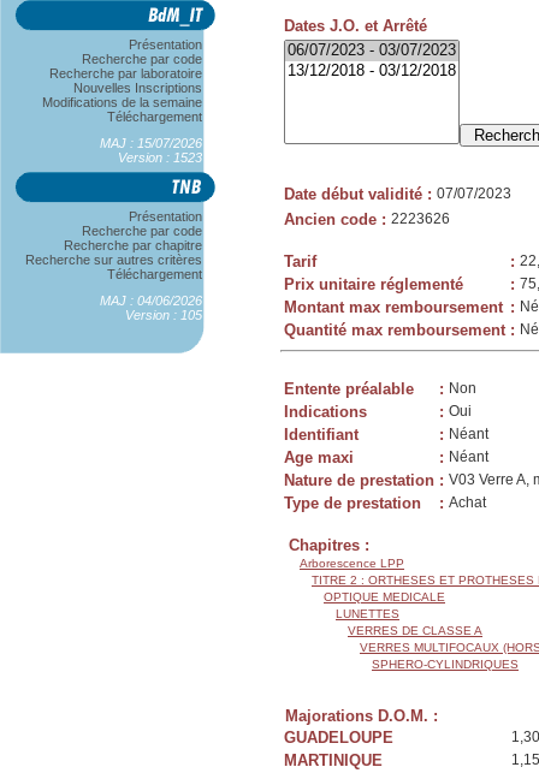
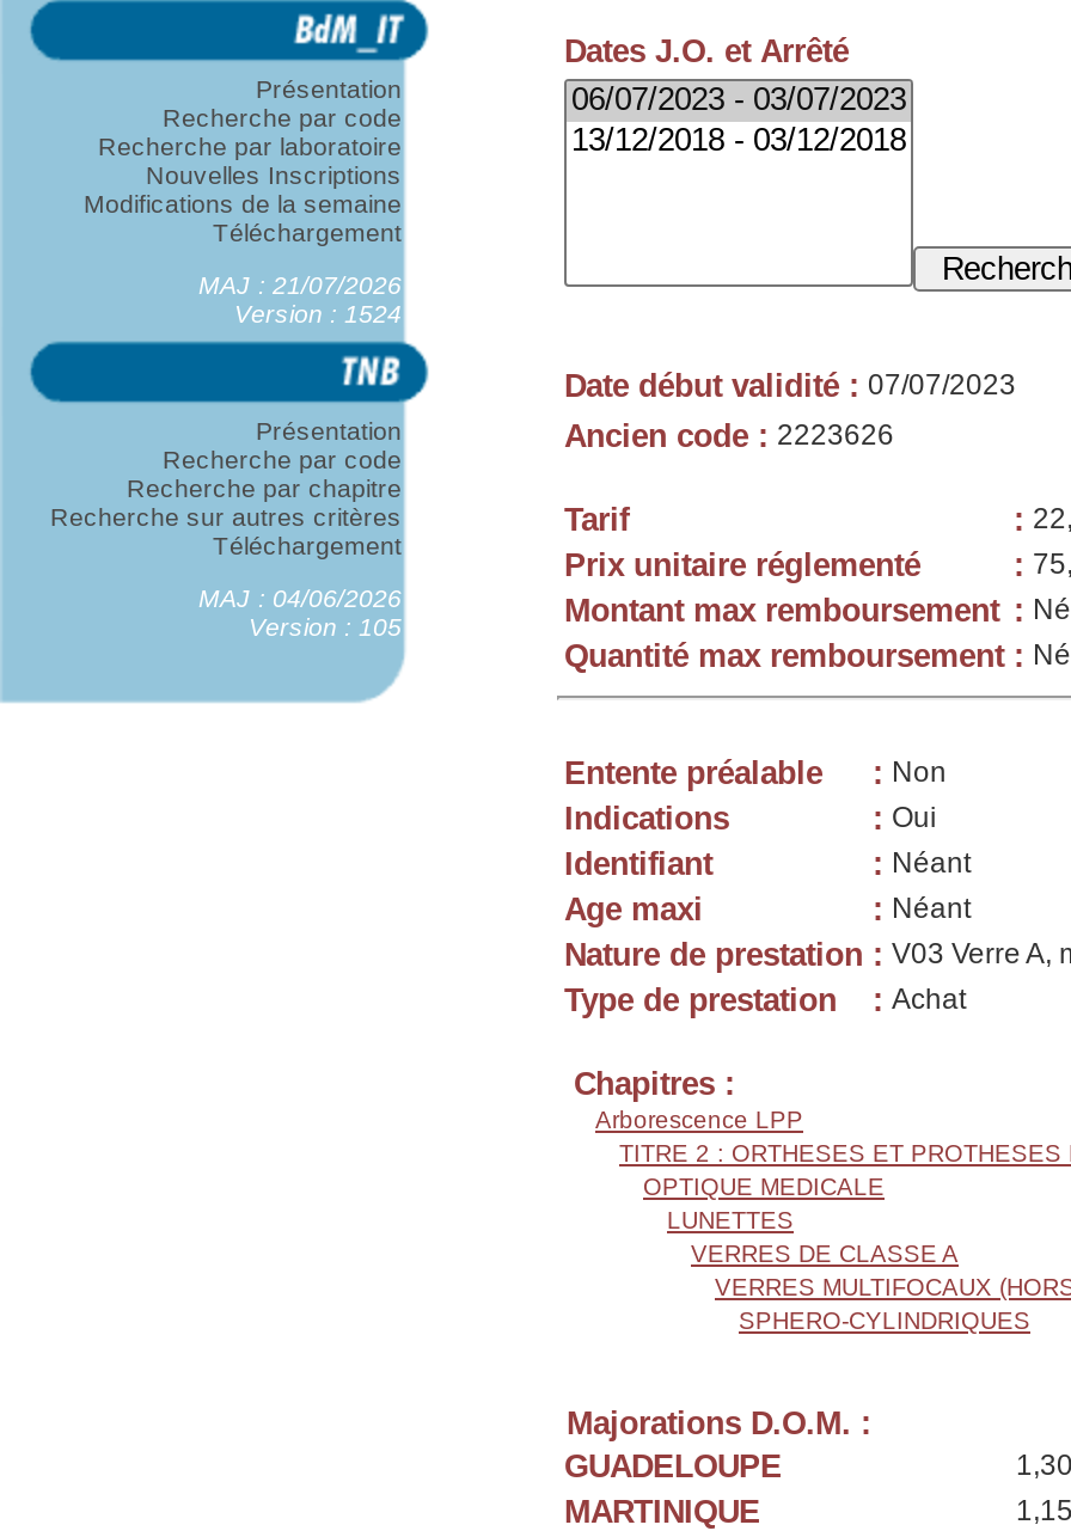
- MAJ : 15/07/2026
+ MAJ : 21/07/2026

- Version : 1523
+ Version : 1524
